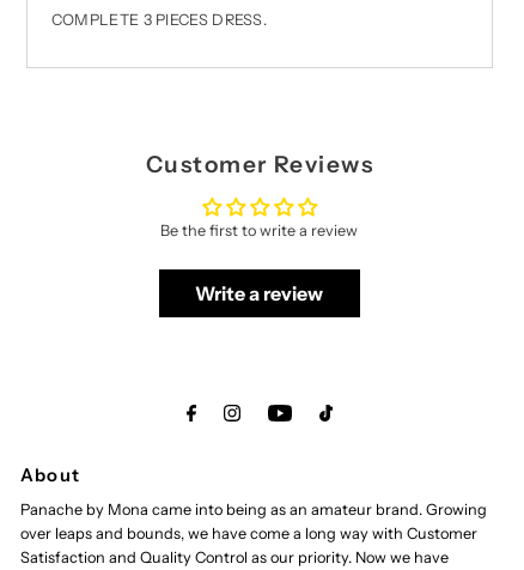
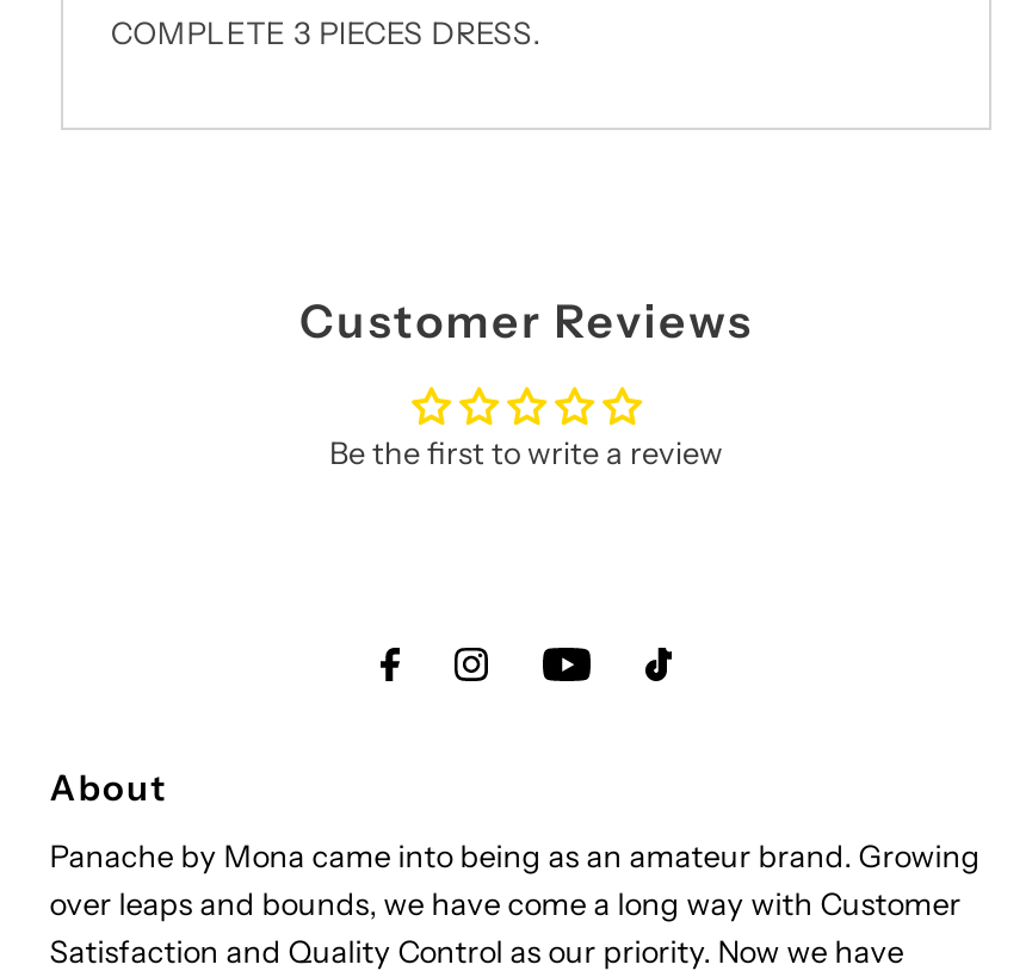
- Write a review
